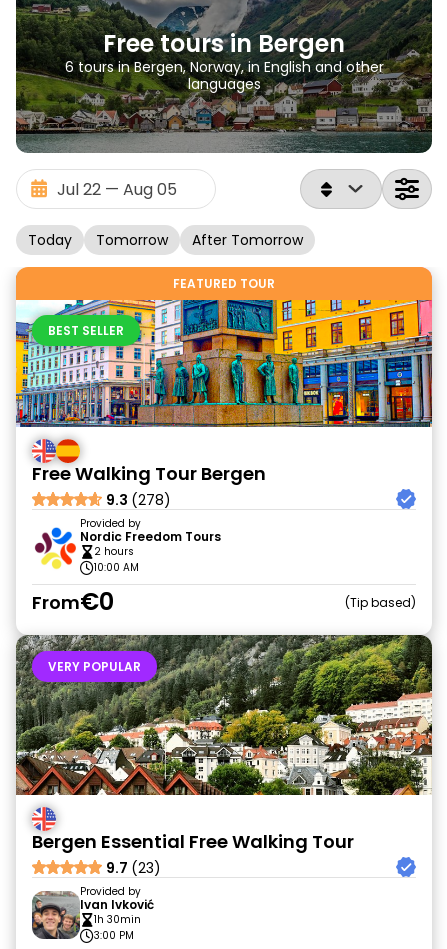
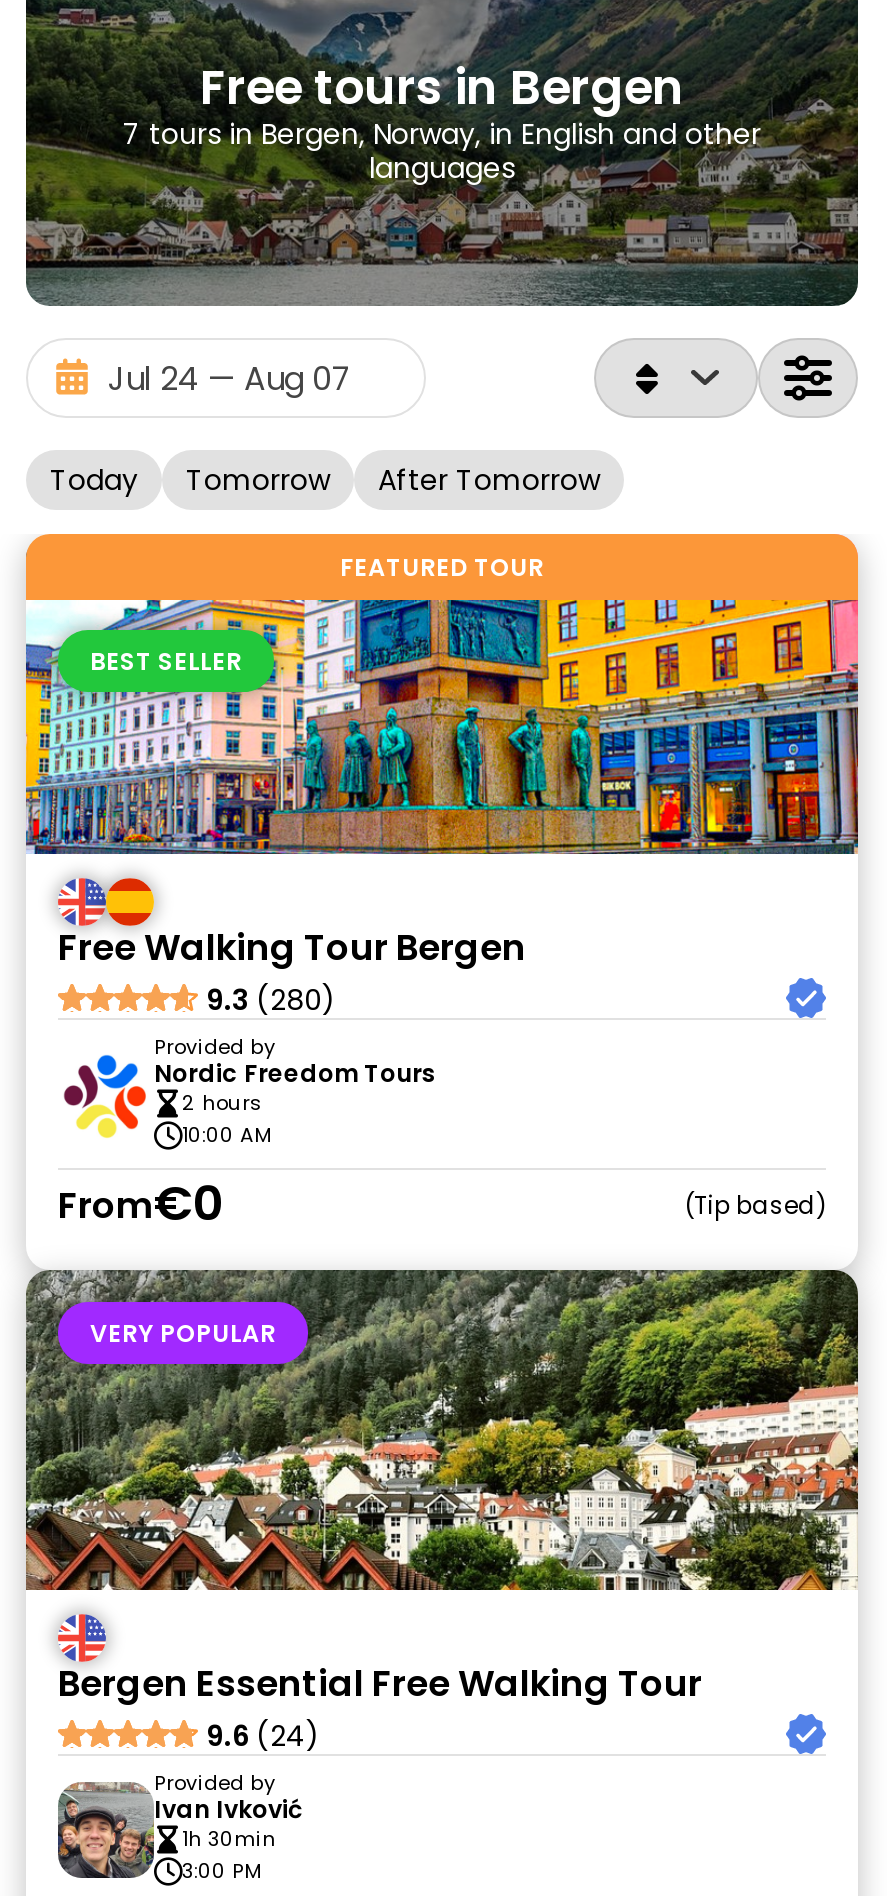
- 6 tours in Bergen, Norway, in English and other
+ 7 tours in Bergen, Norway, in English and other

- 9.3 (278)
+ 9.3 (280)

- 9.7 (23)
+ 9.6 (24)
